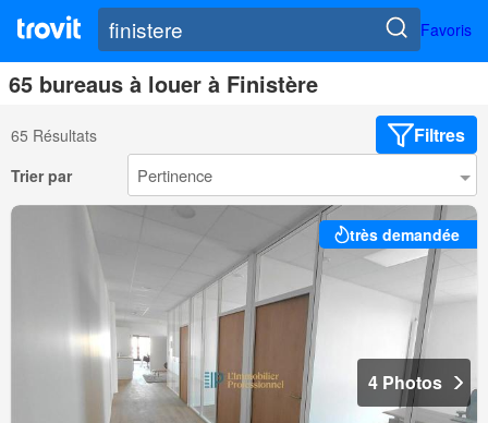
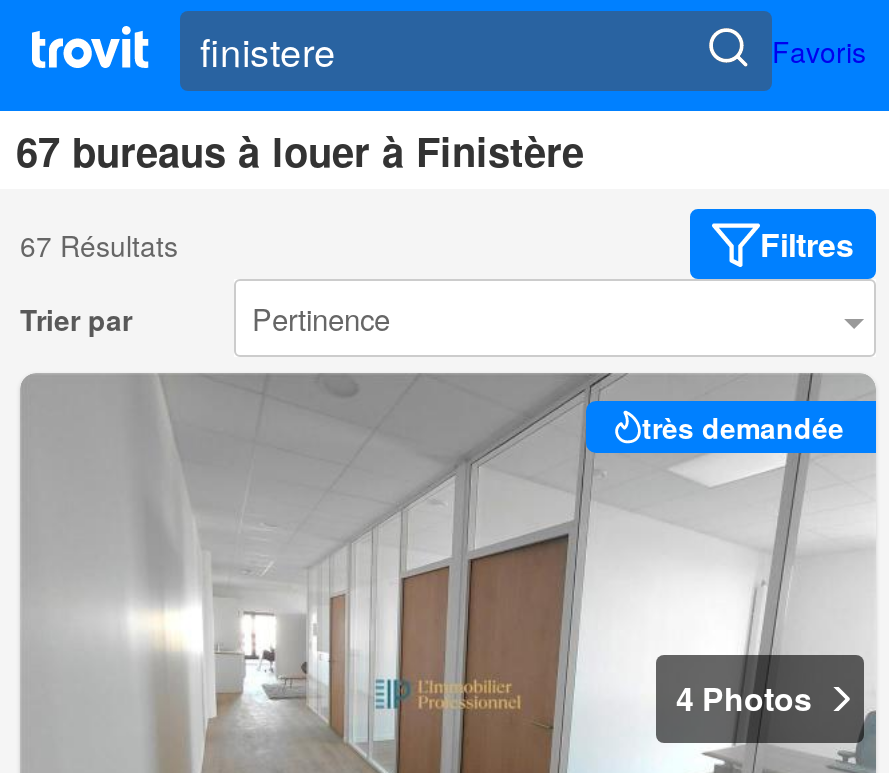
- 65 bureaus à louer à Finistère
+ 67 bureaus à louer à Finistère

- 65 Résultats
+ 67 Résultats
